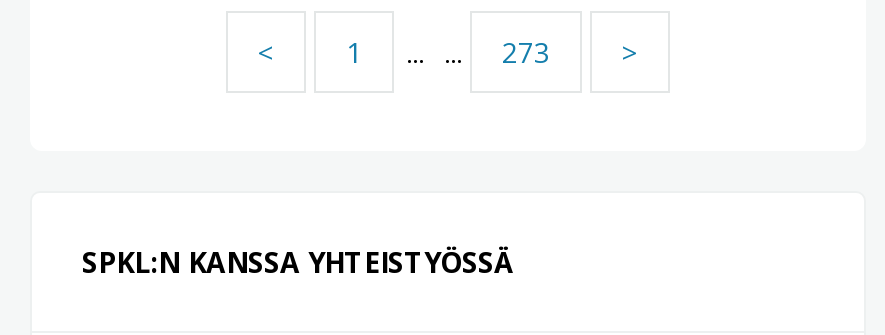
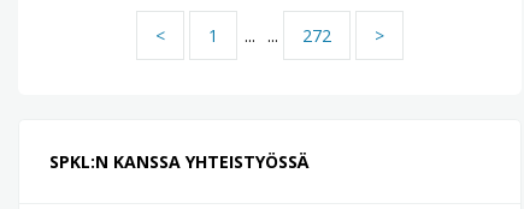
- 273
+ 272
